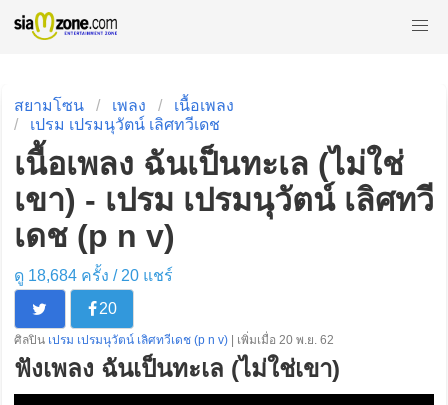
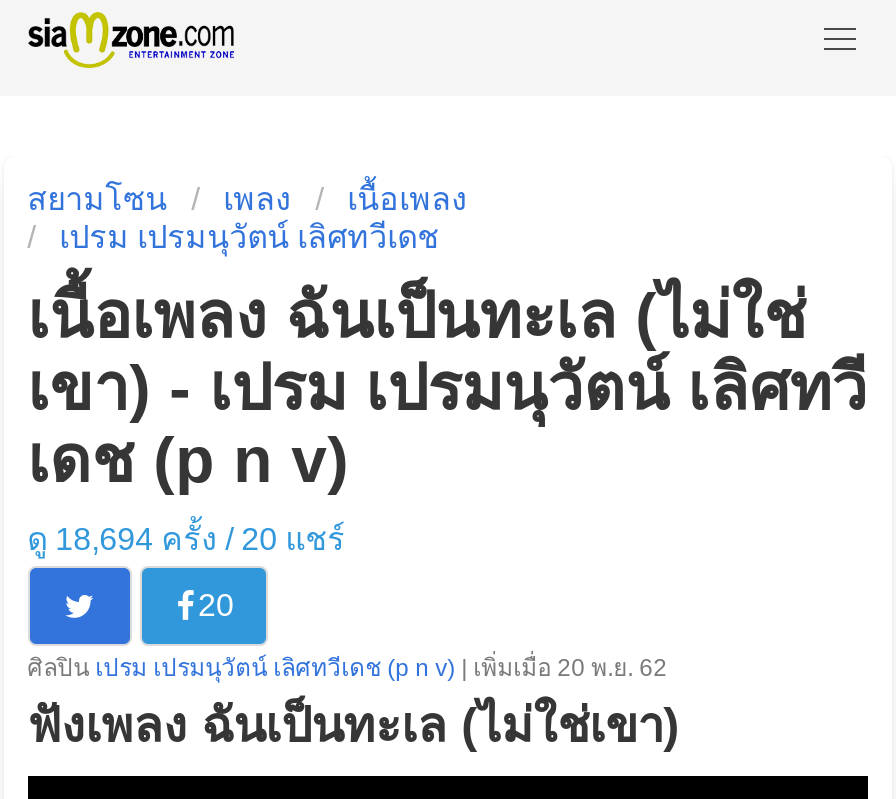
- ดู 18,684 ครั้ง / 20แชร์
+ ดู 18,694 ครั้ง / 20แชร์
